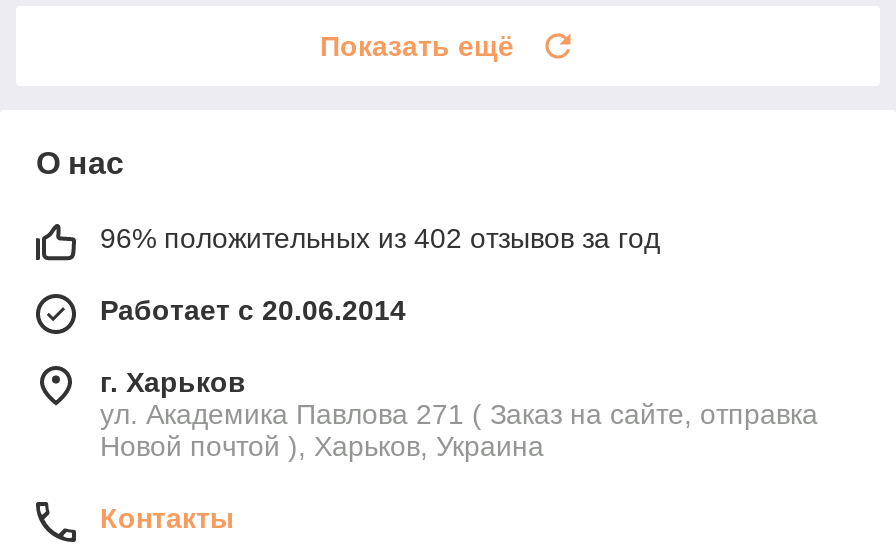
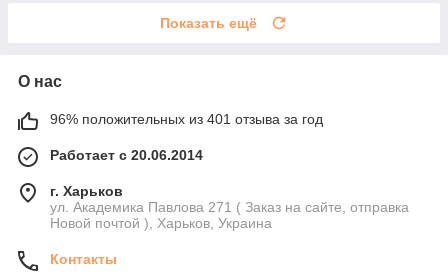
- 96% положительных из 402 отзывов за год
+ 96% положительных из 401 отзыва за год
